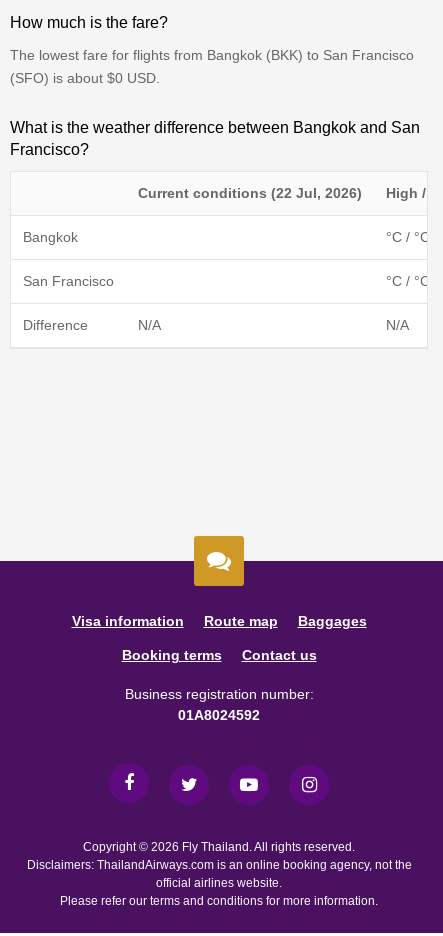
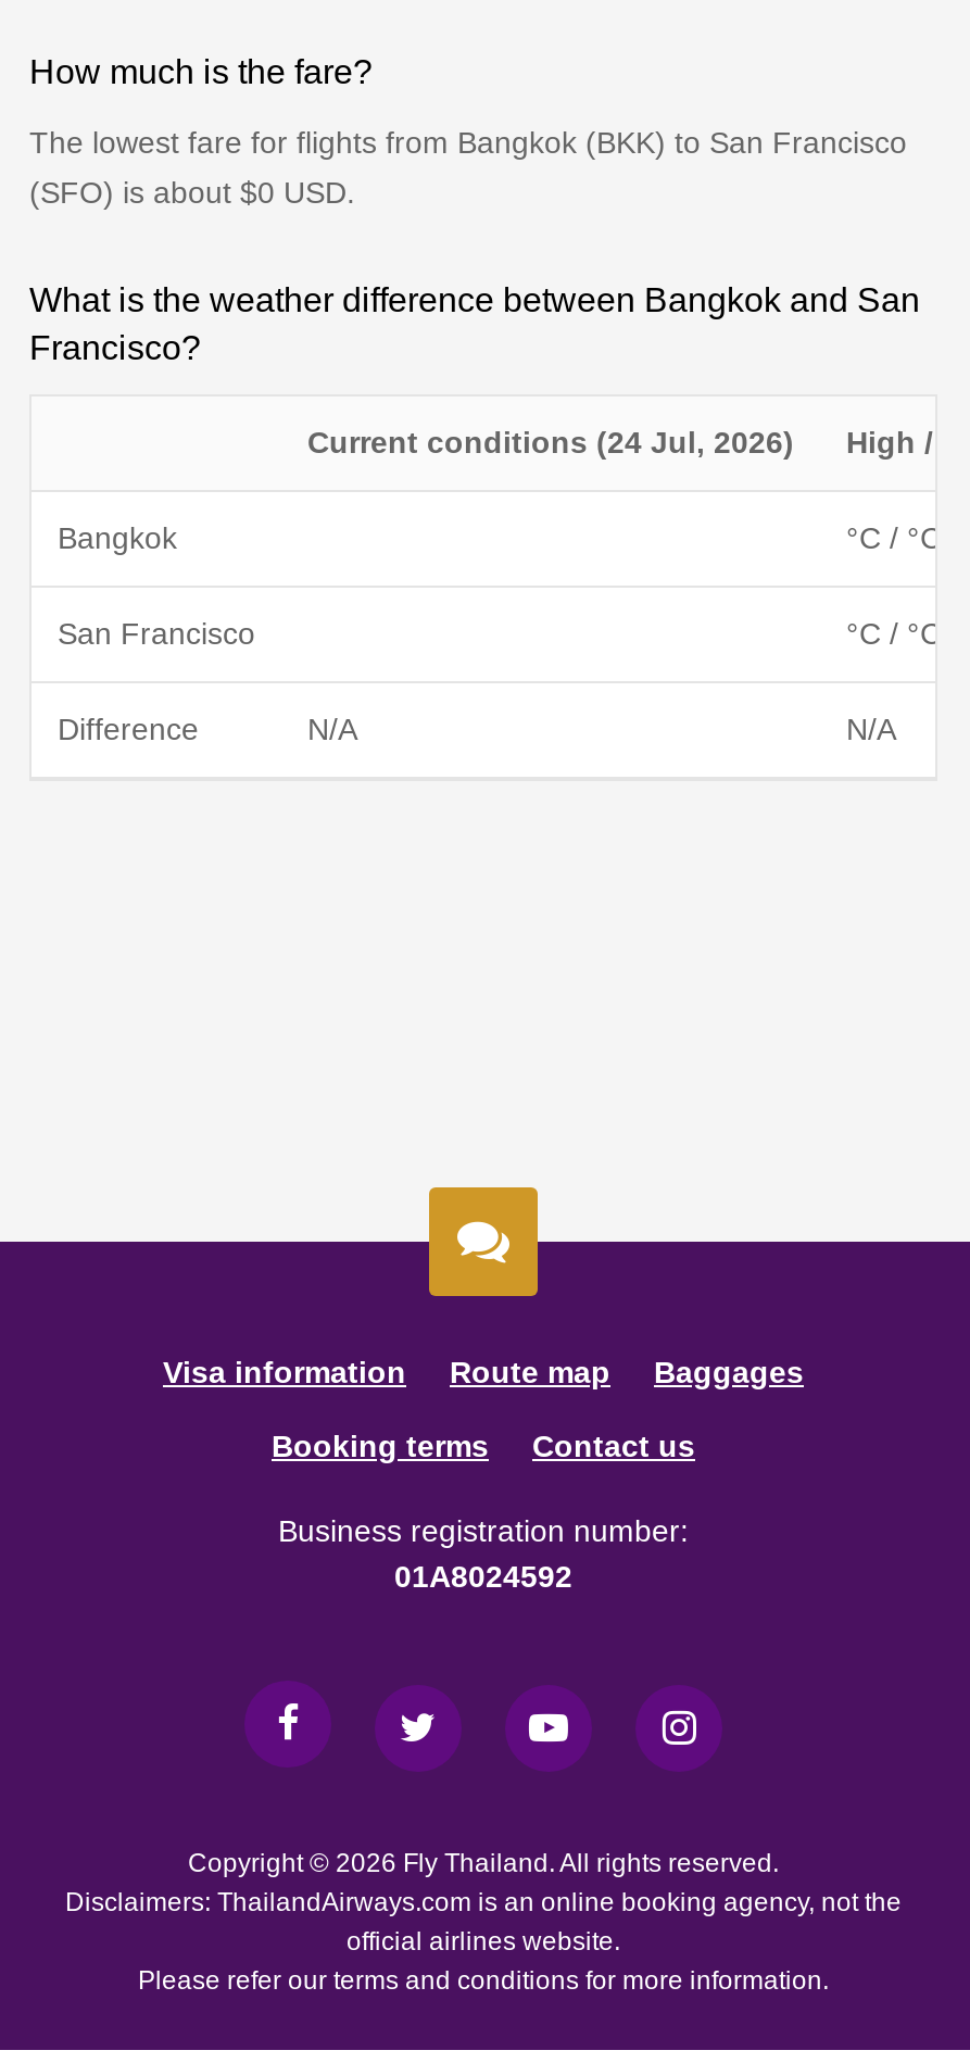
- Current conditions (22 Jul, 2026)
+ Current conditions (24 Jul, 2026)
